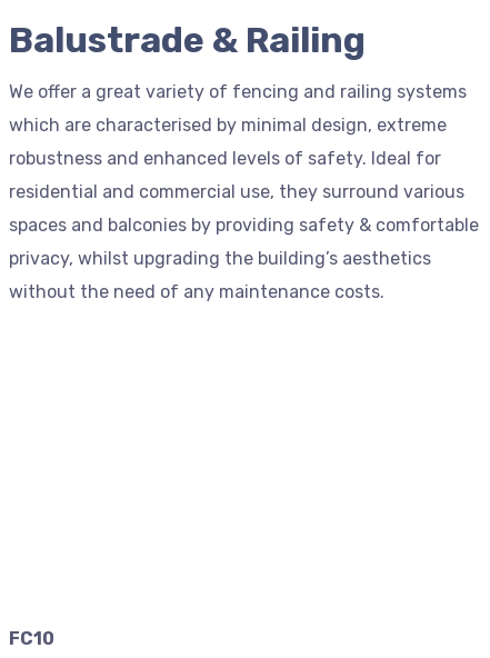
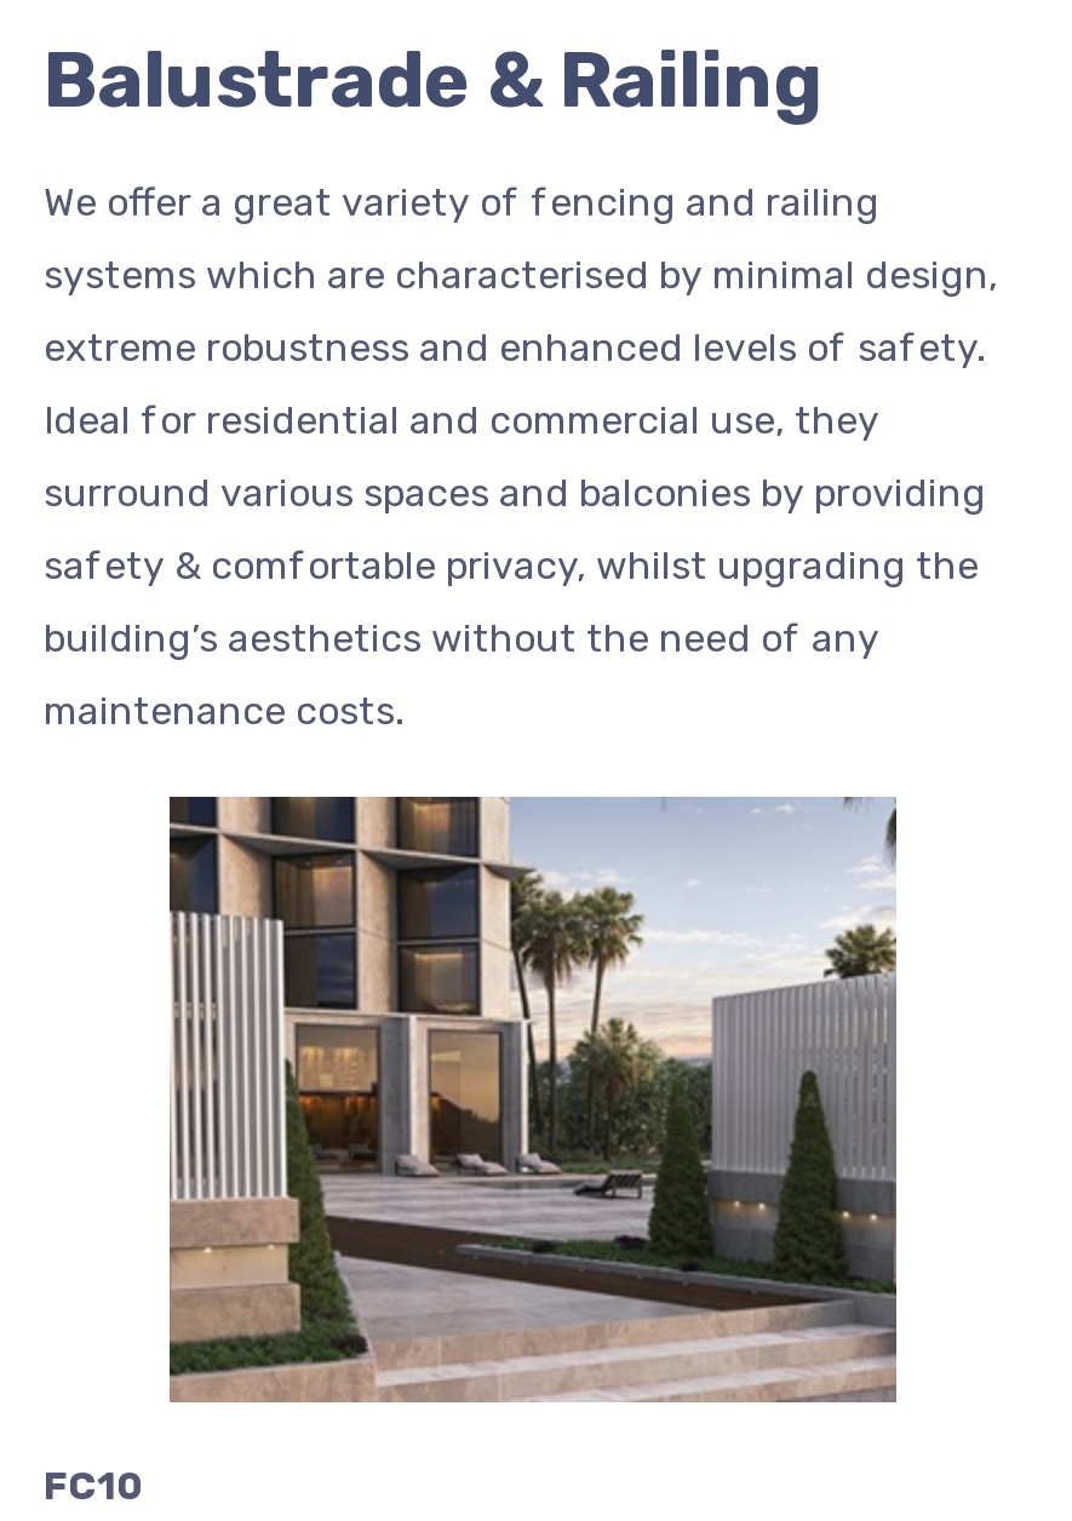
+ [image]
